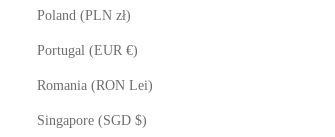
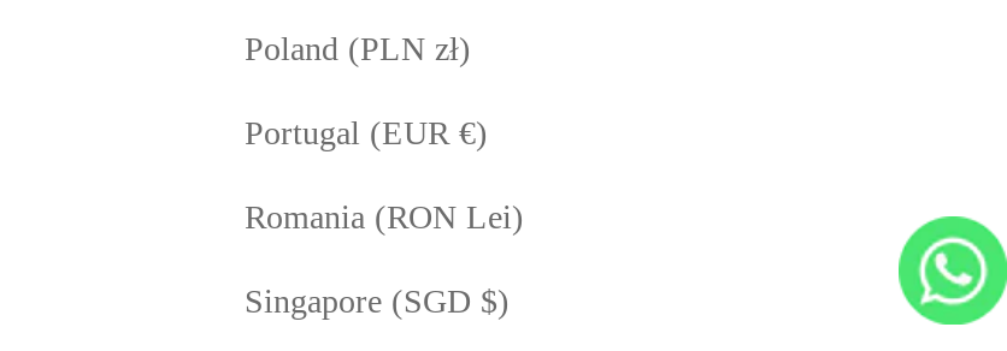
+ [image]
